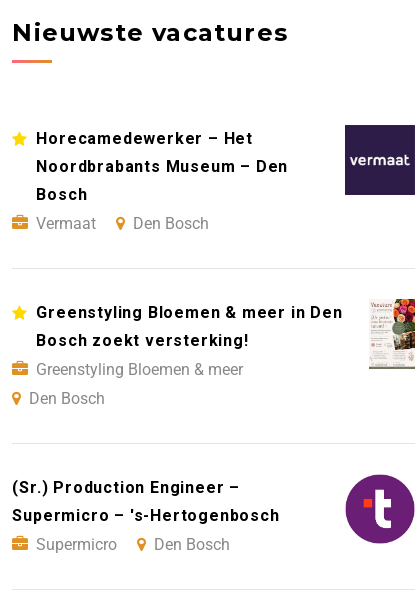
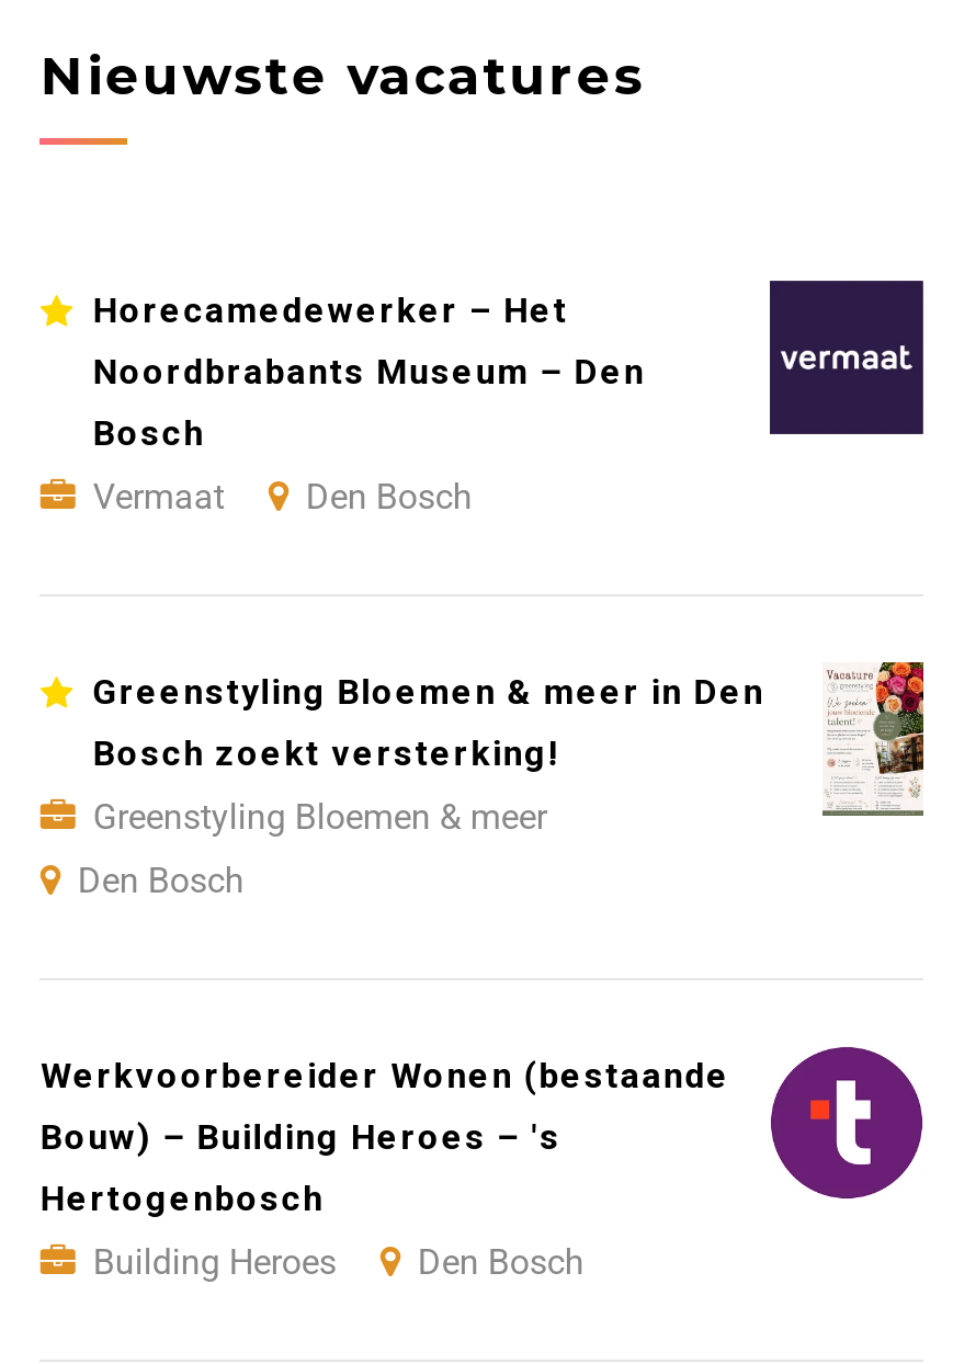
- (Sr.) Production Engineer –
- Supermicro – 's-Hertogenbosch
- Supermicro
+ Werkvoorbereider Wonen (bestaande
+ Bouw) – Building Heroes – 's
+ Hertogenbosch
+ Building Heroes
